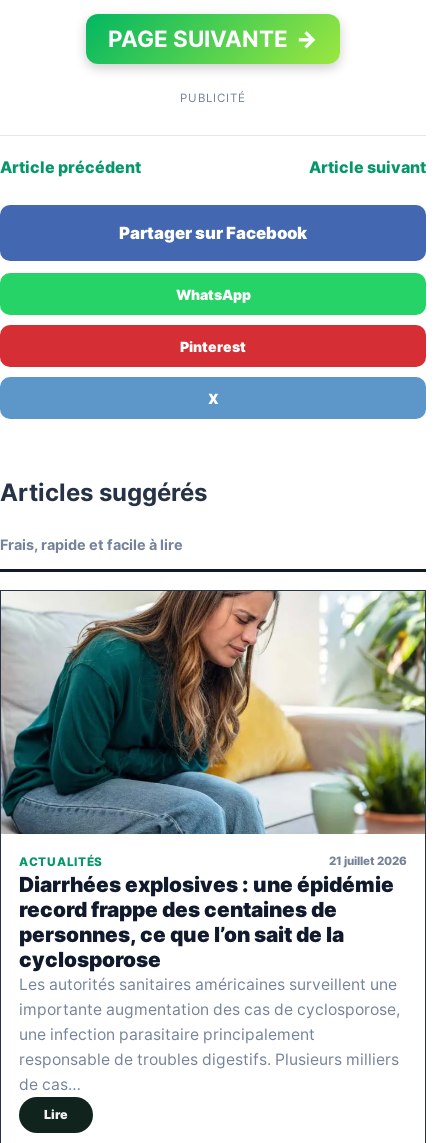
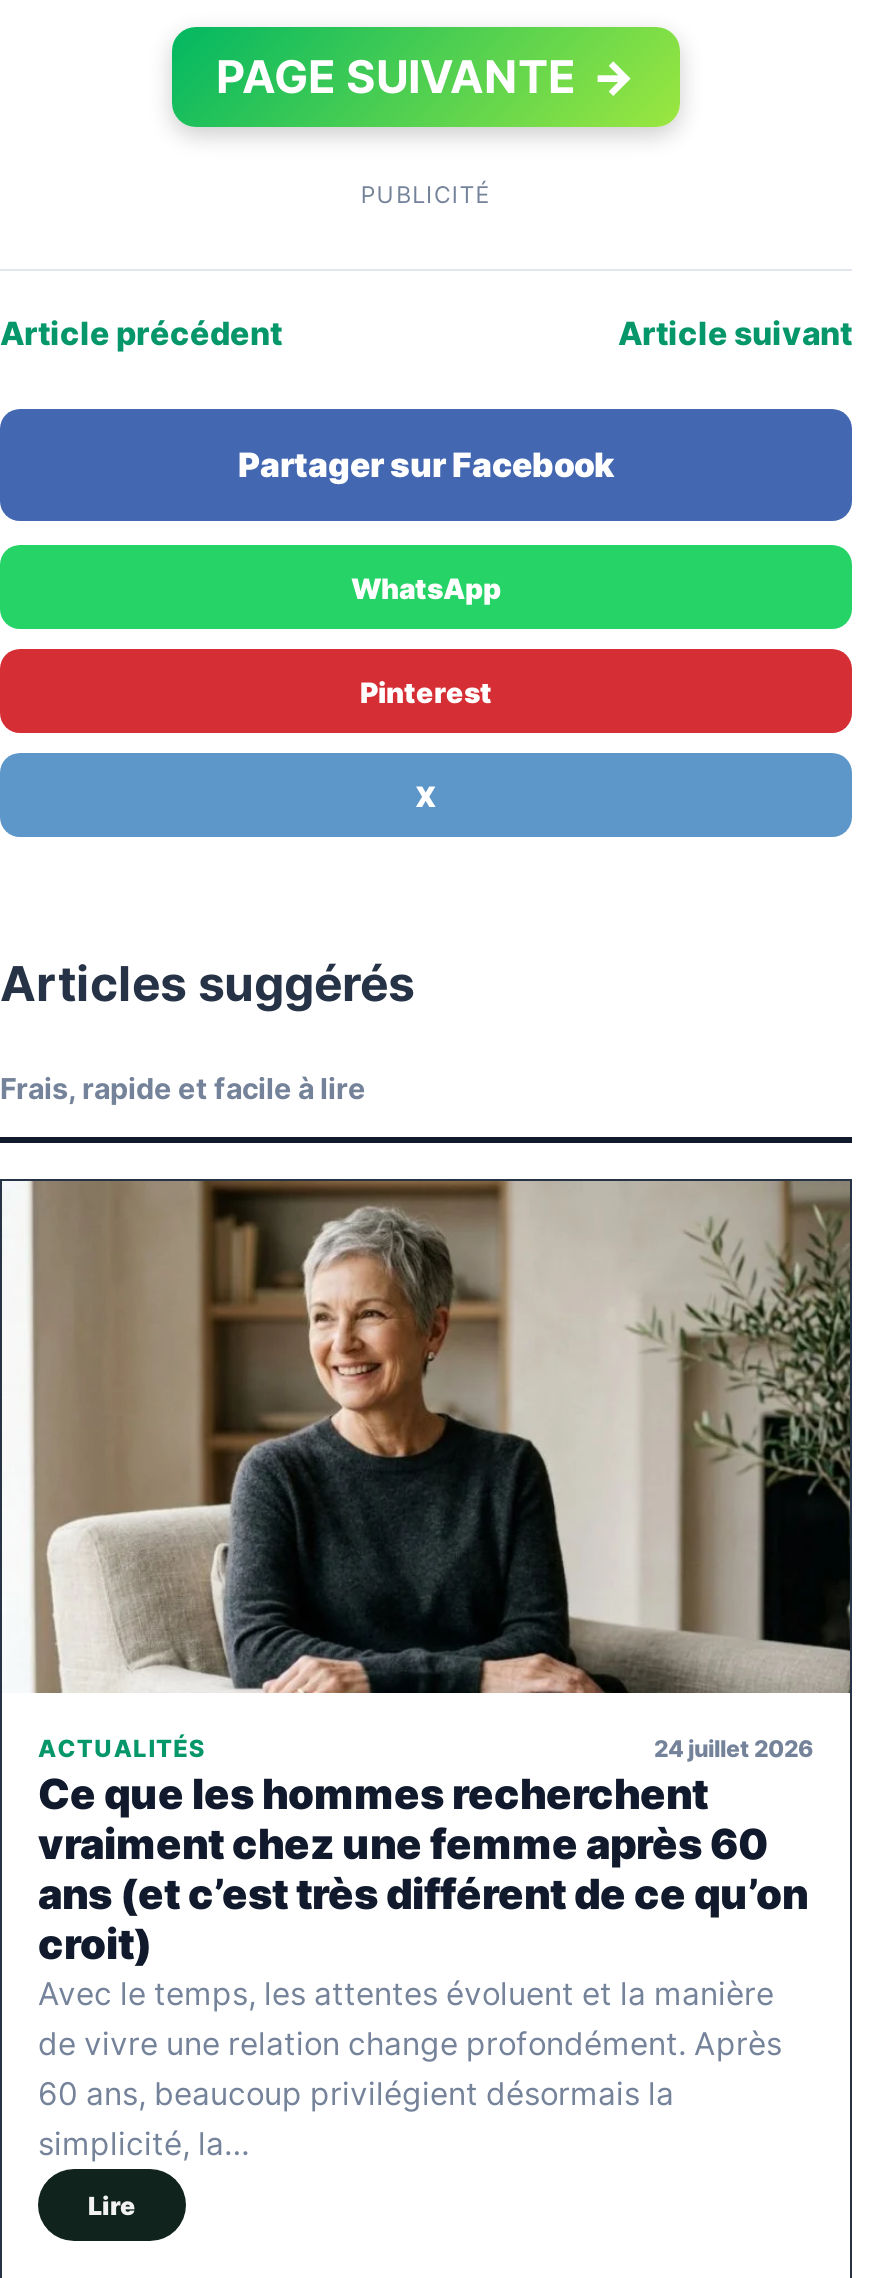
- [image]
- 21 juillet 2026
- Diarrhées explosives : une épidémie
- record frappe des centaines de
- personnes, ce que l’on sait de la
- cyclosporose
- Les autorités sanitaires américaines surveillent une
- importante augmentation des cas de cyclosporose,
- une infection parasitaire principalement
- responsable de troubles digestifs. Plusieurs milliers
- de cas…
+ [image]
+ 24 juillet 2026
+ Ce que les hommes recherchent
+ vraiment chez une femme après 60
+ ans (et c’est très différent de ce qu’on
+ croit)
+ Avec le temps, les attentes évoluent et la manière
+ de vivre une relation change profondément. Après
+ 60 ans, beaucoup privilégient désormais la
+ simplicité, la…
